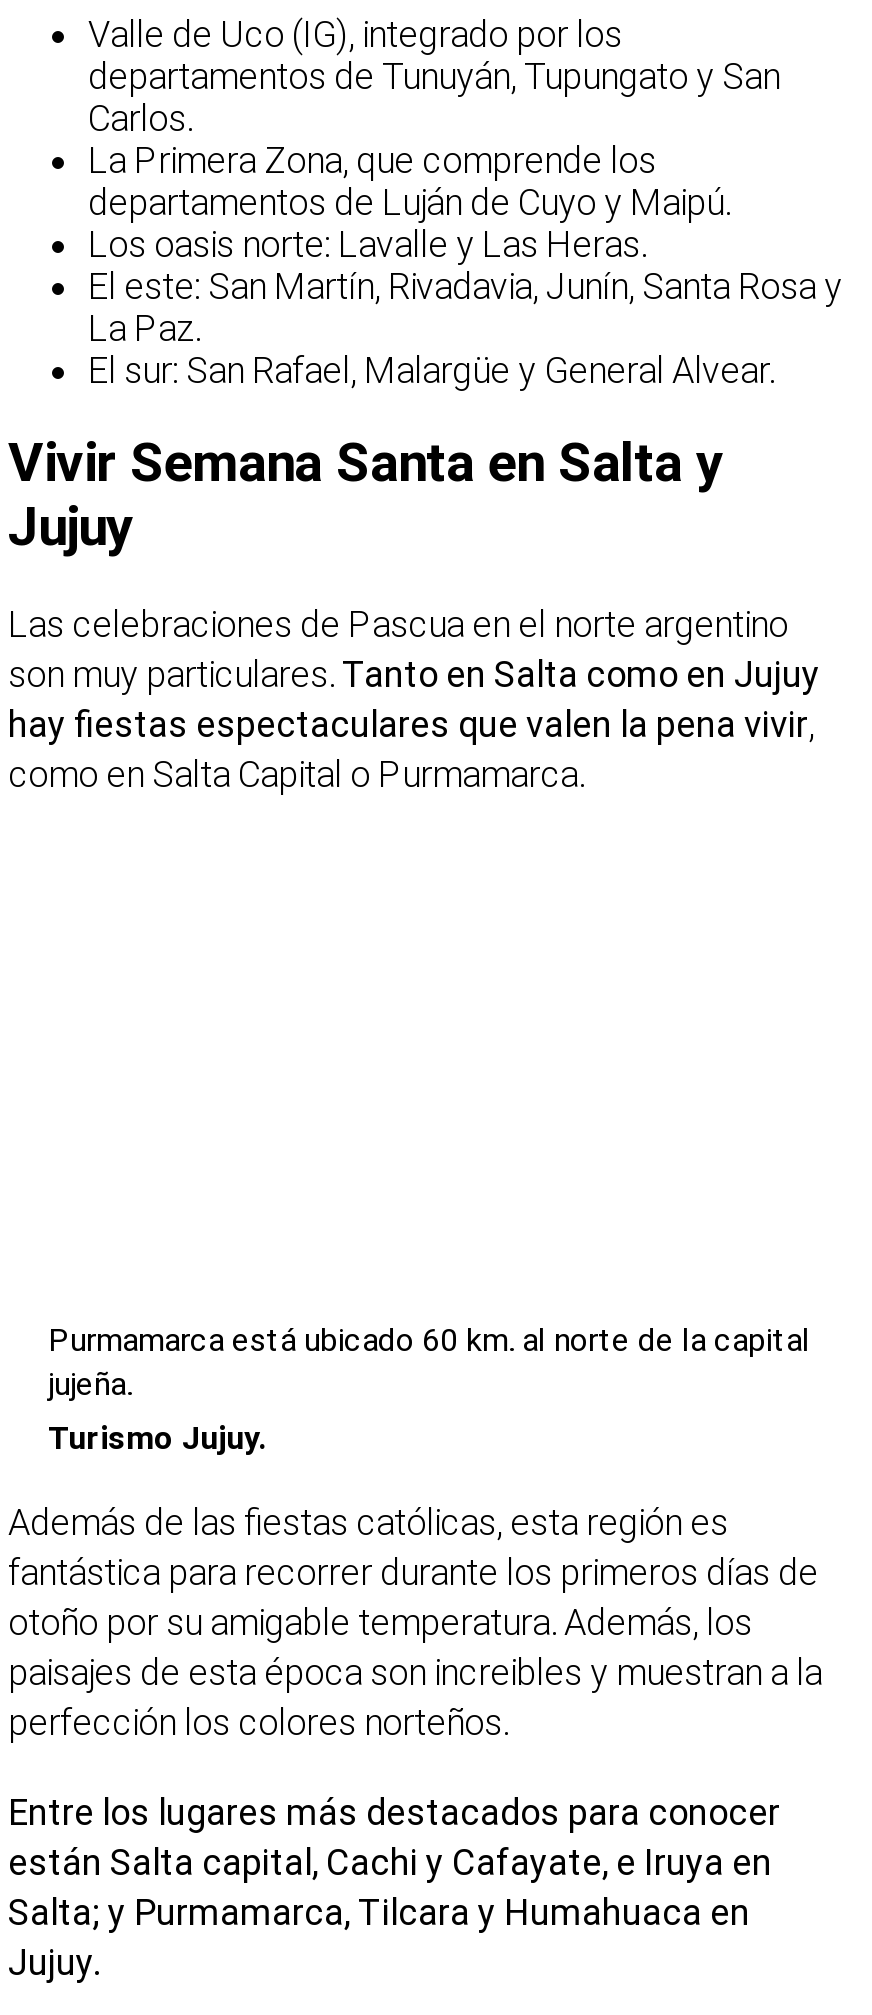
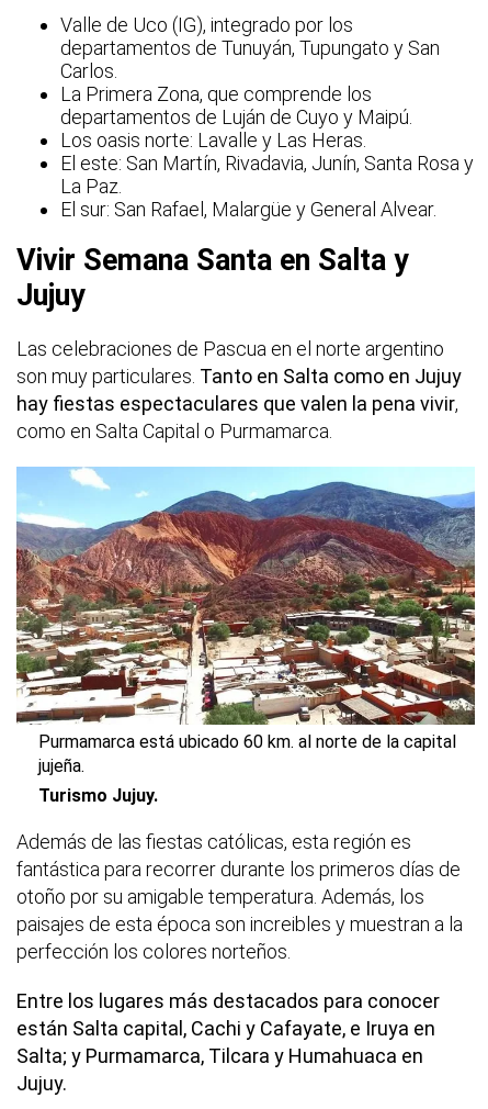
+ [image]
